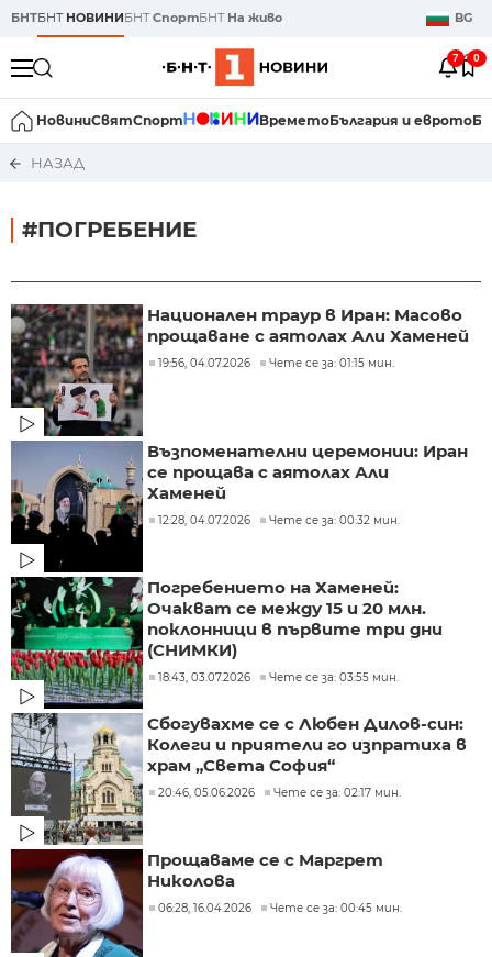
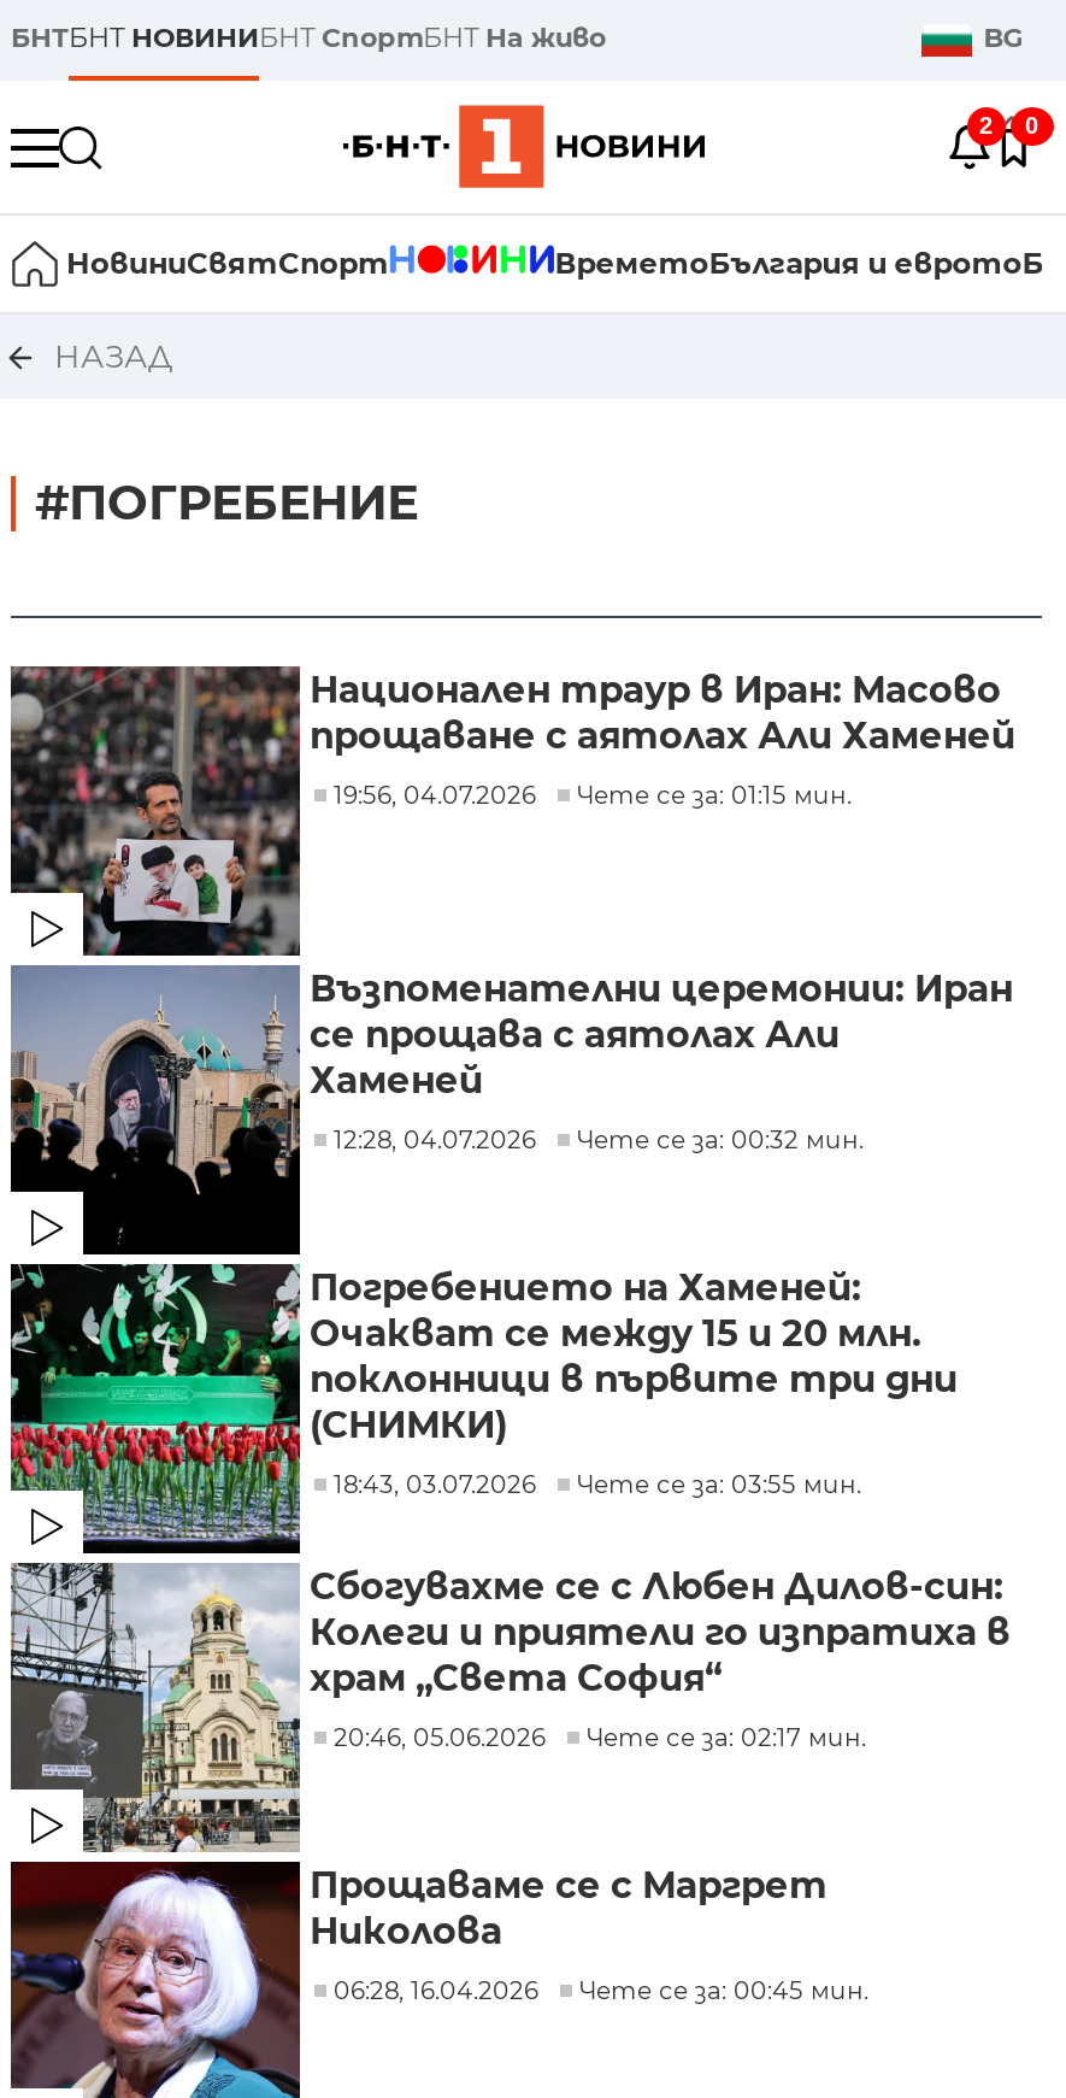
- 7 0
+ 2 0
